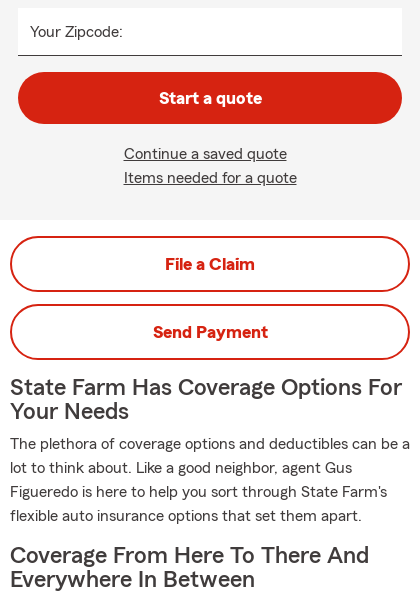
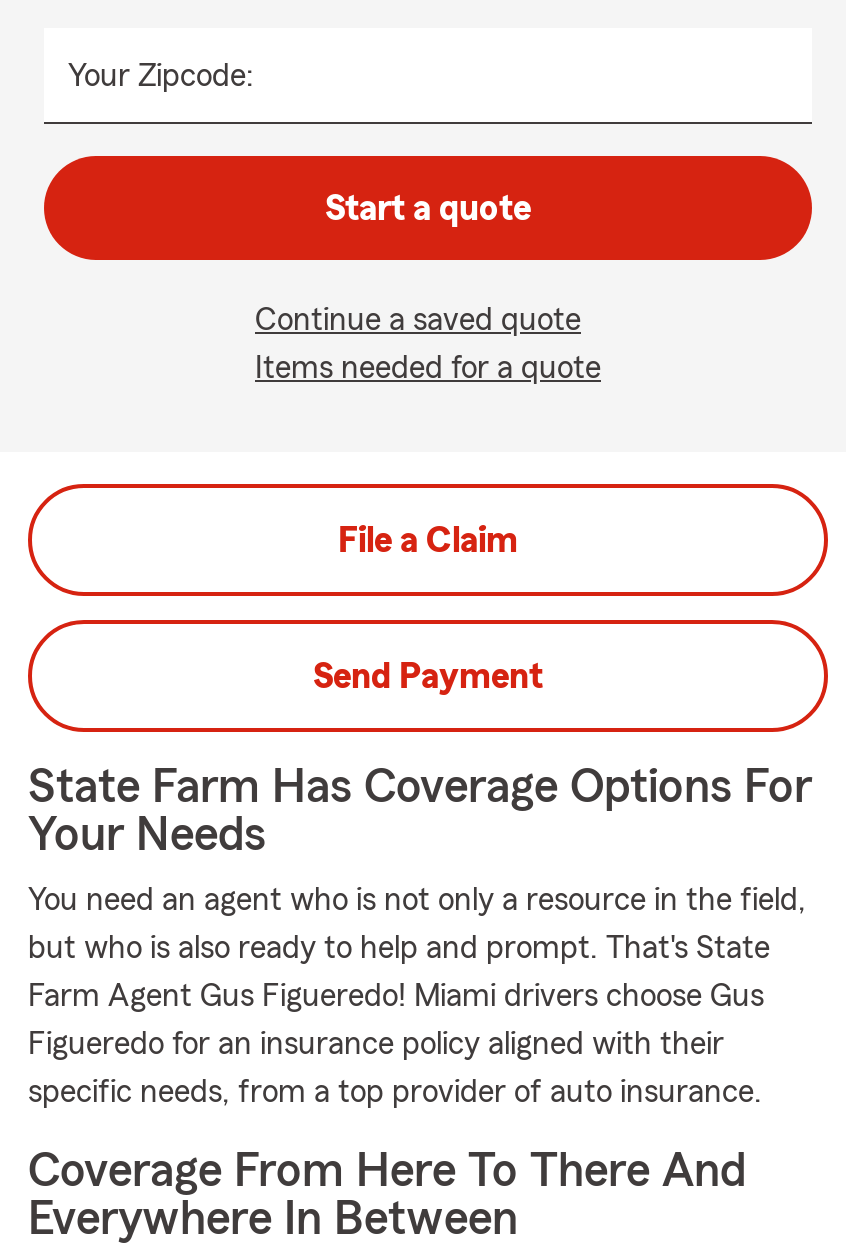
- The plethora of coverage options and deductibles can be a
- lot to think about. Like a good neighbor, agent Gus
- Figueredo is here to help you sort through State Farm's
- flexible auto insurance options that set them apart.
+ You need an agent who is not only a resource in the field,
+ but who is also ready to help and prompt. That's State
+ Farm Agent Gus Figueredo! Miami drivers choose Gus
+ Figueredo for an insurance policy aligned with their
+ specific needs, from a top provider of auto insurance.
